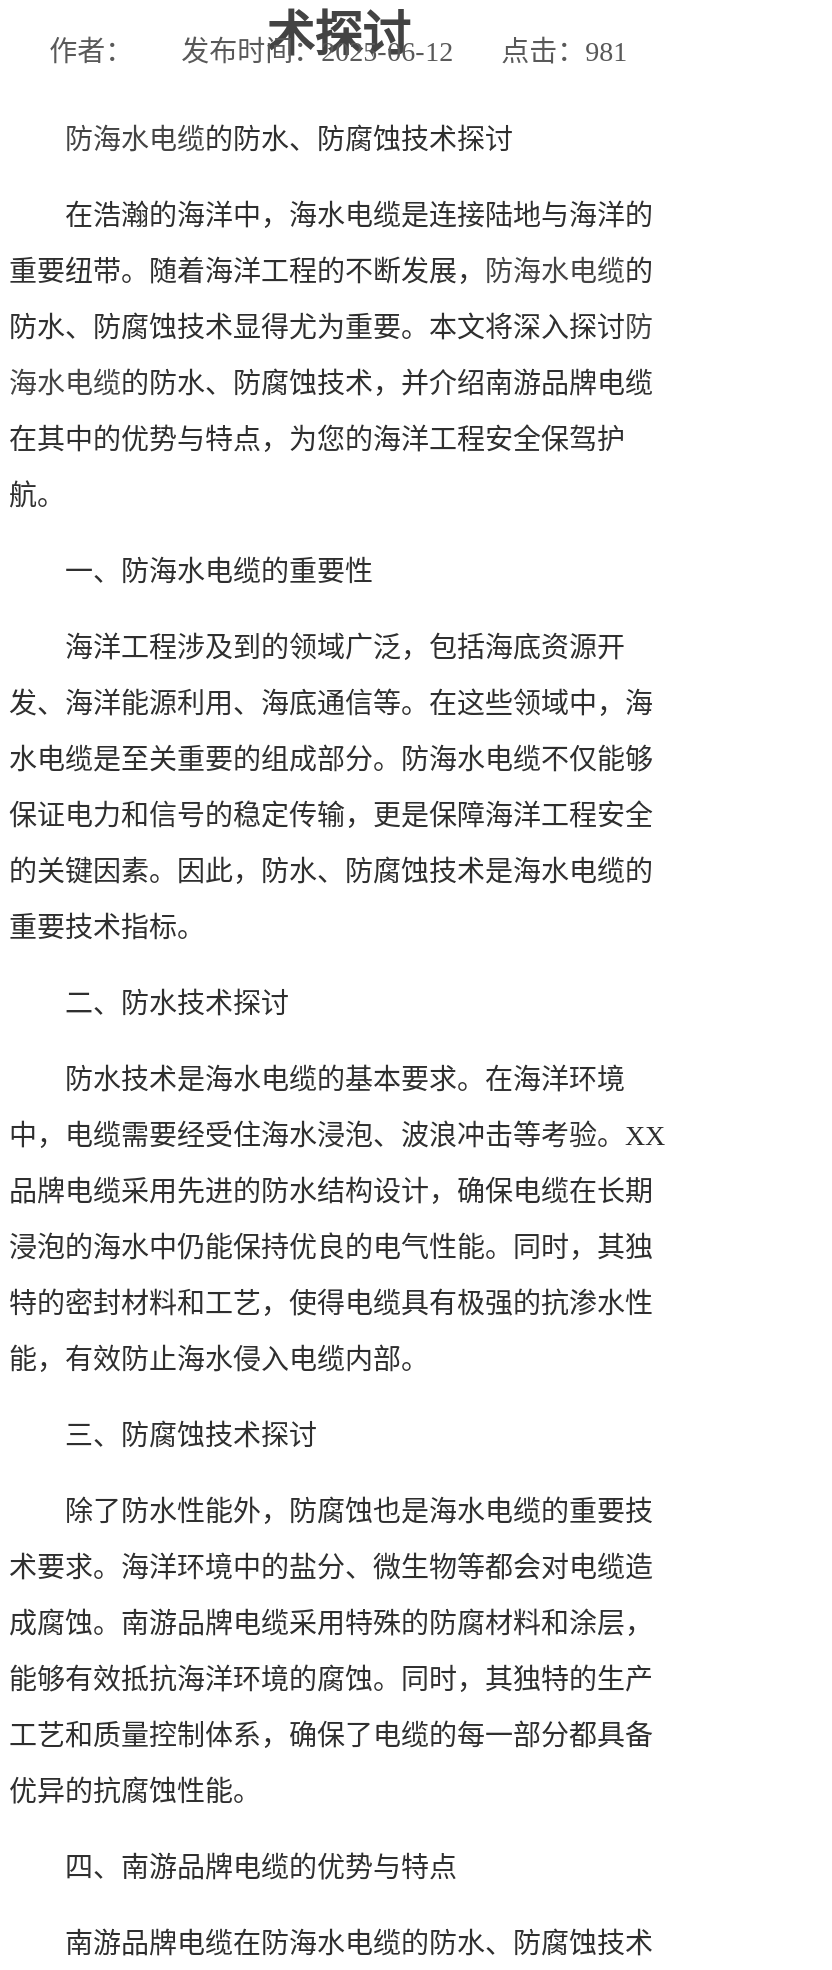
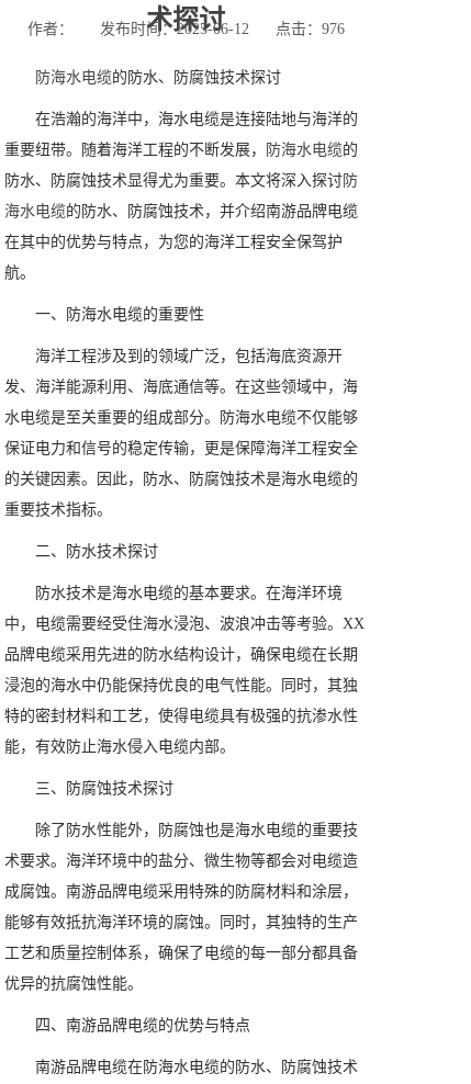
- 点击：981
+ 点击：976
